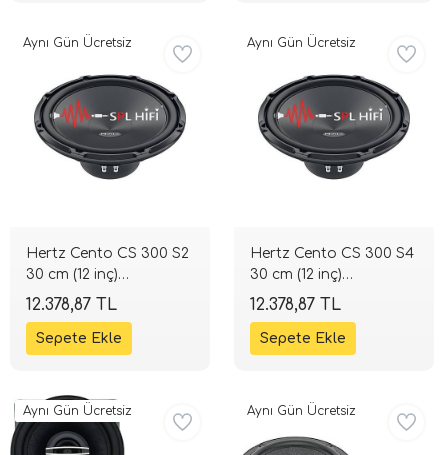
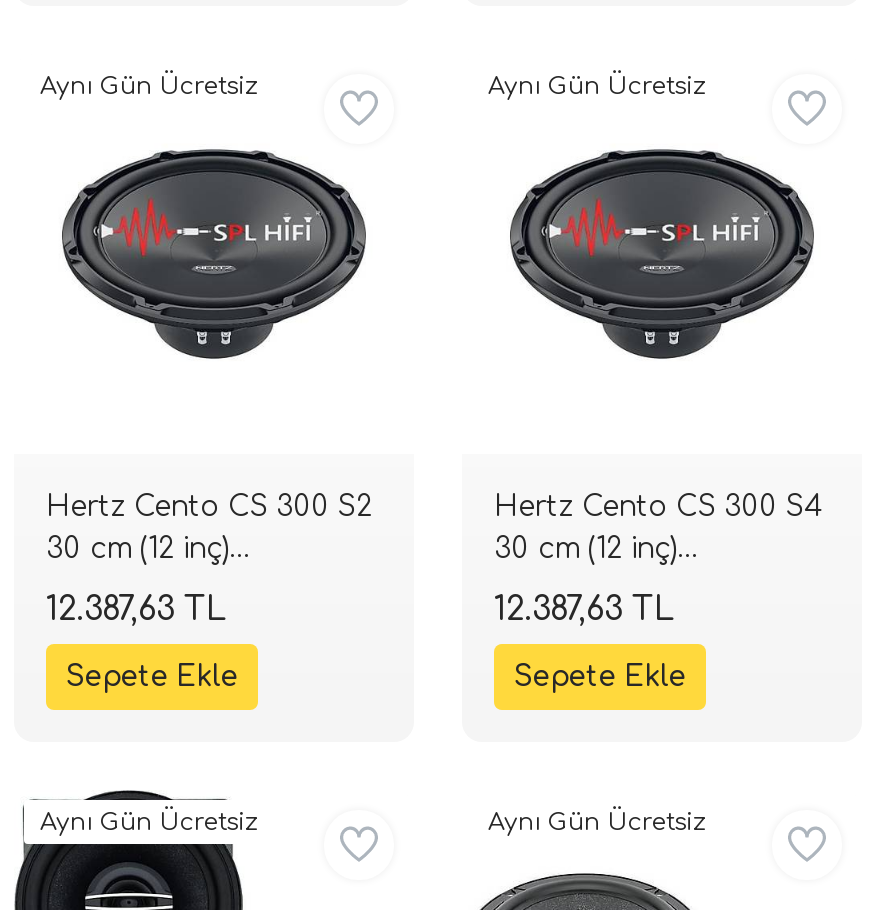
- 12.378,87 TL
+ 12.387,63 TL

- 12.378,87 TL
+ 12.387,63 TL
